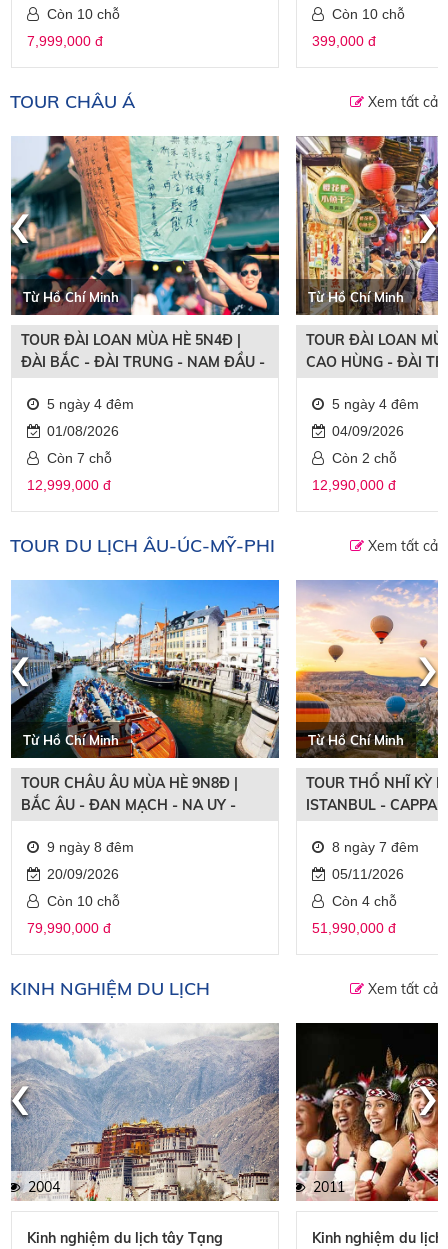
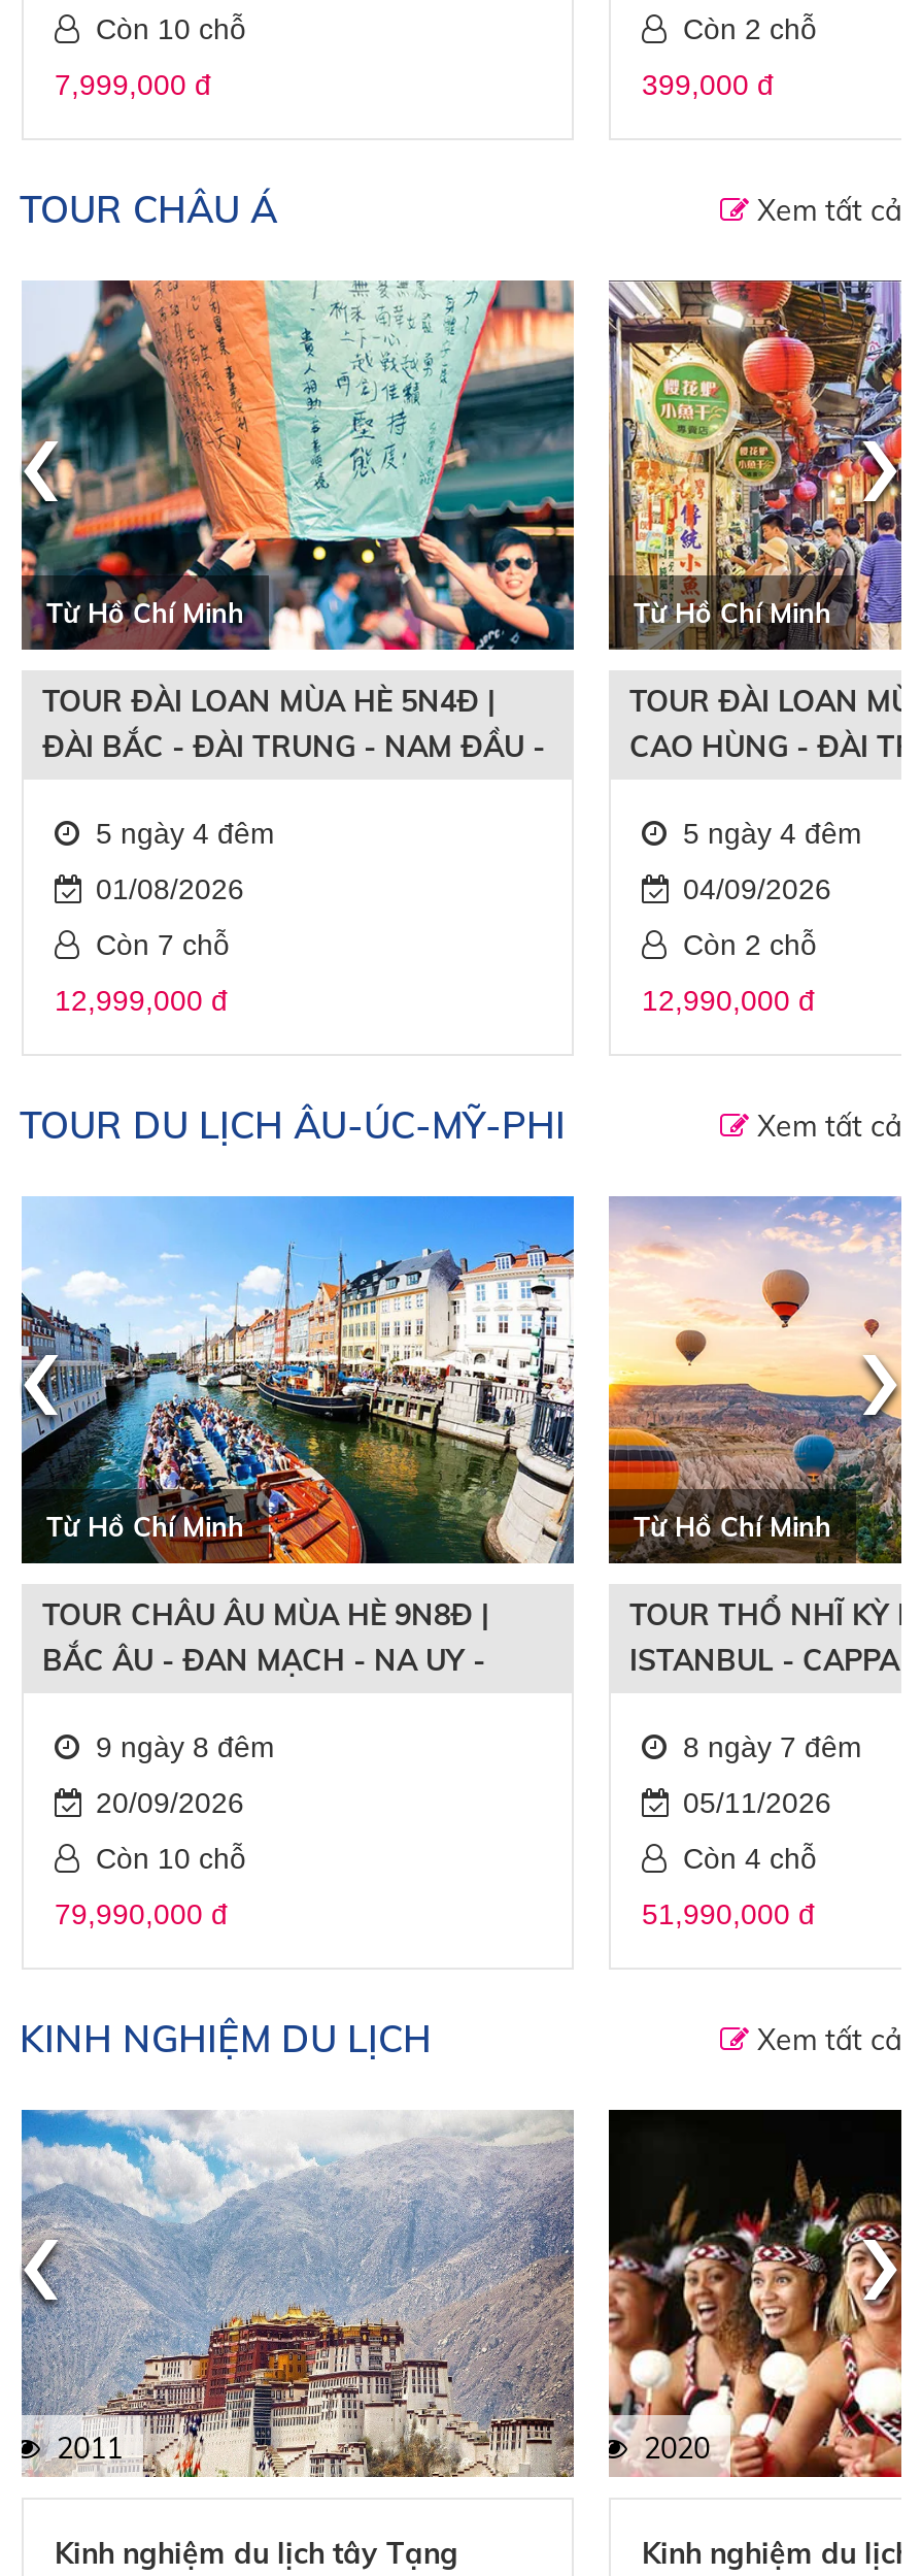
- Còn 10 chỗ
+ Còn 2 chỗ

- 2004
+ 2011

- 2011
+ 2020
